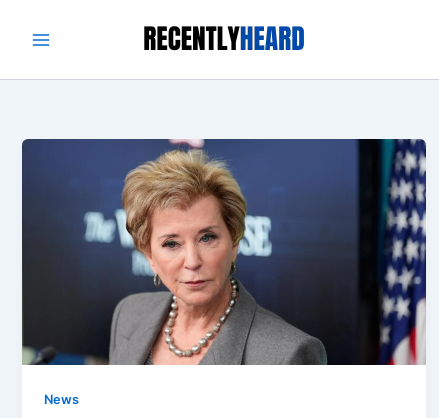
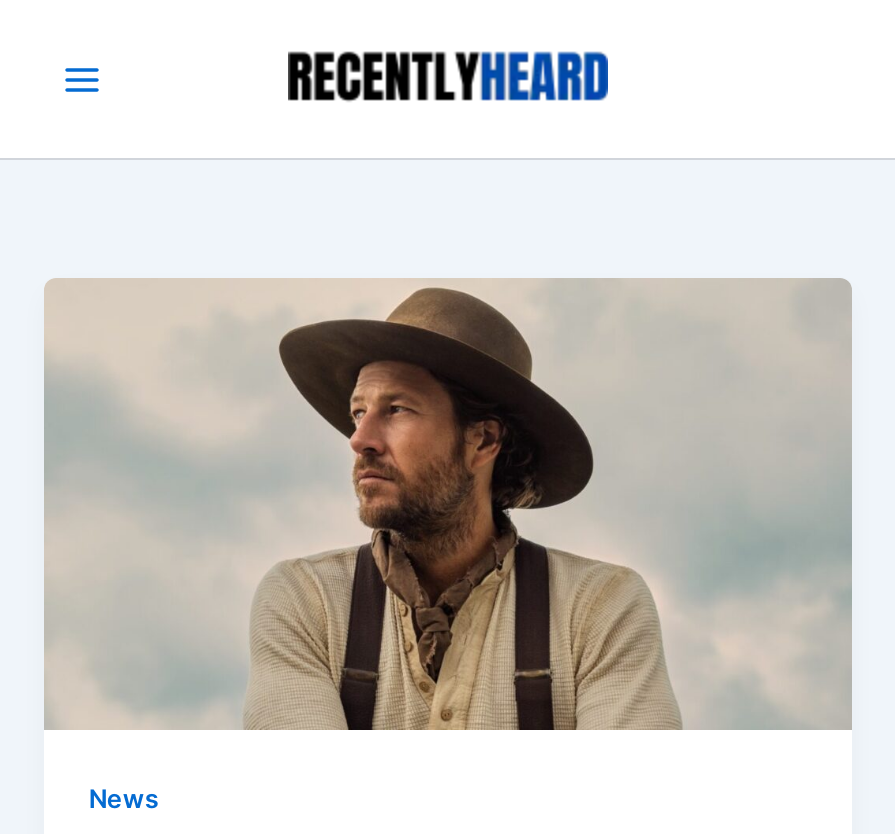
- [image]
+ [image]
